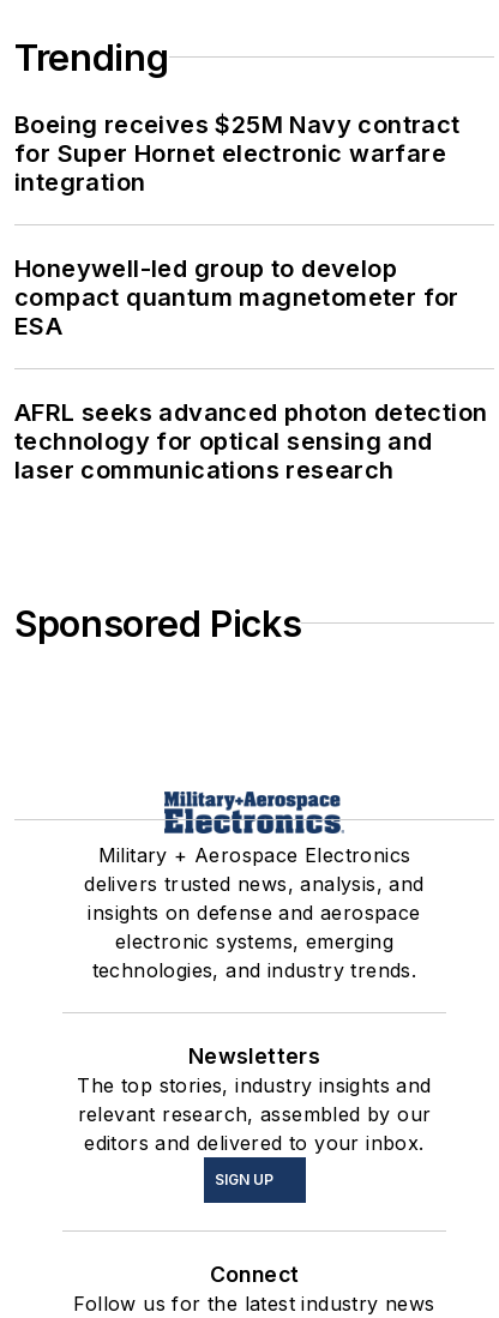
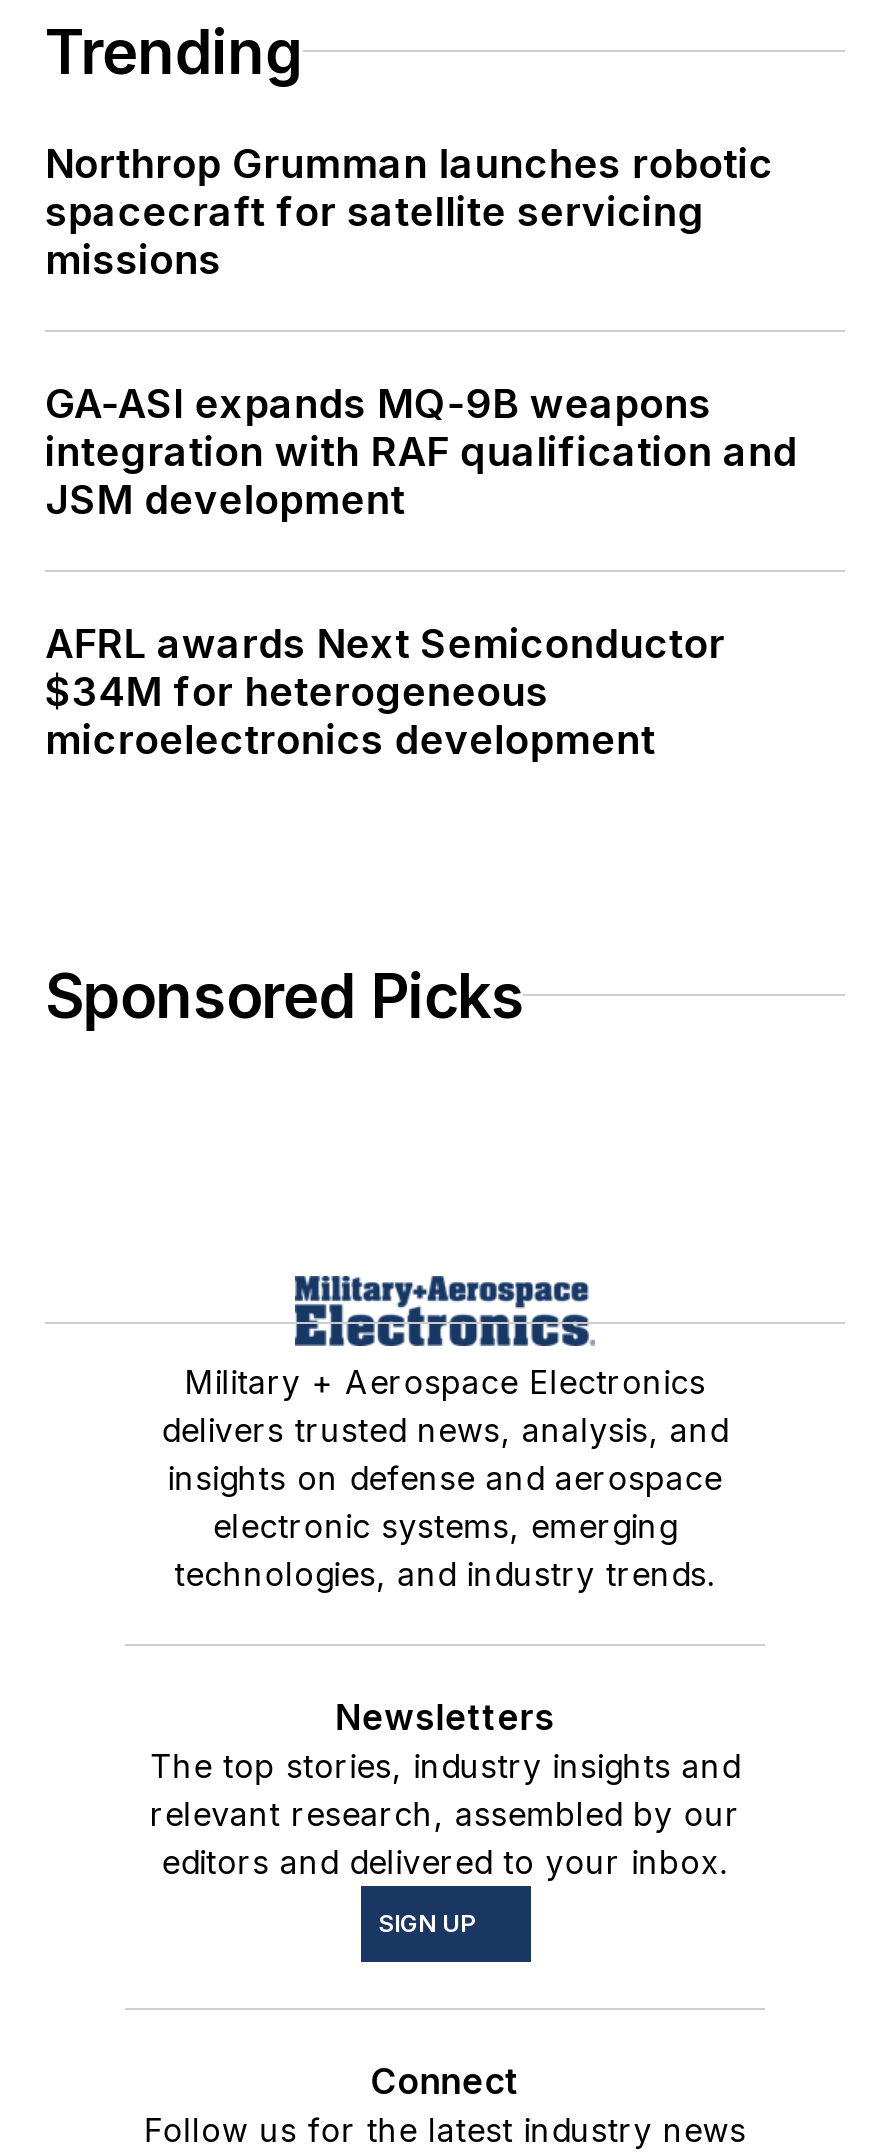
- Boeing receives $25M Navy contract
- for Super Hornet electronic warfare
- integration
+ Northrop Grumman launches robotic
+ spacecraft for satellite servicing
+ missions

- Honeywell-led group to develop
- compact quantum magnetometer for
- ESA
+ GA-ASI expands MQ-9B weapons
+ integration with RAF qualification and
+ JSM development

- AFRL seeks advanced photon detection
- technology for optical sensing and
- laser communications research
+ AFRL awards Next Semiconductor
+ $34M for heterogeneous
+ microelectronics development
